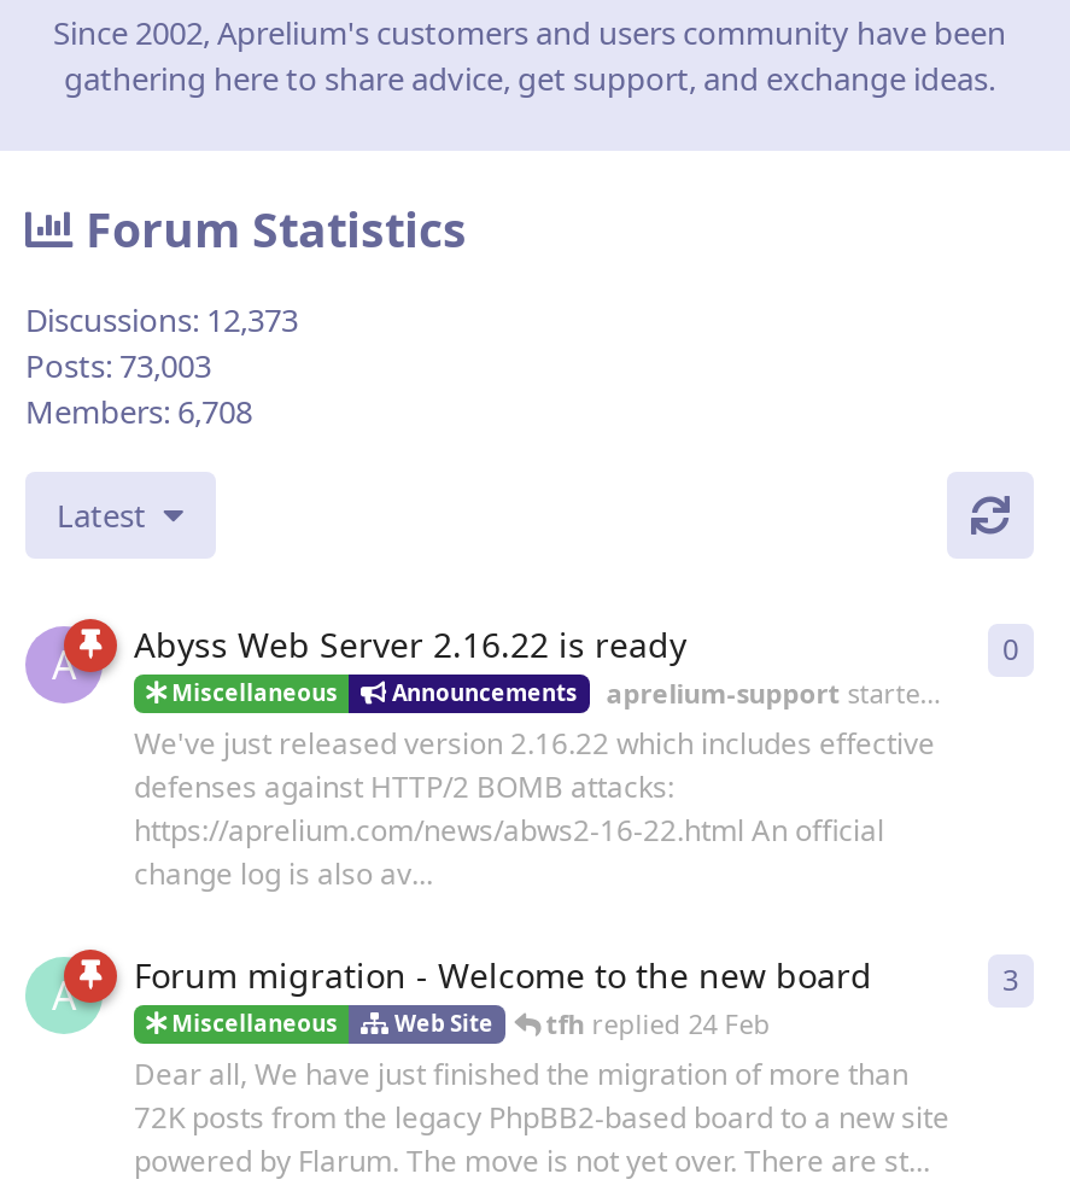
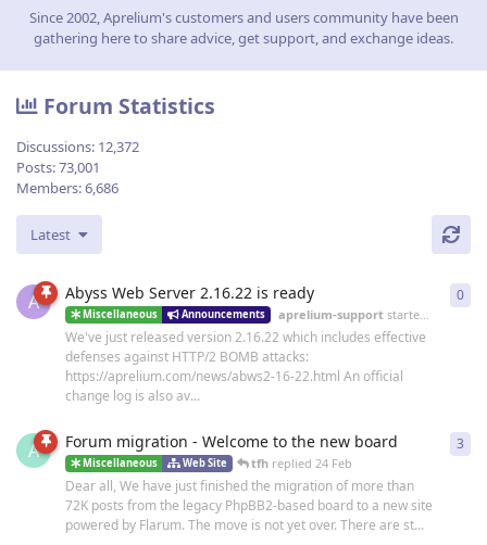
- Discussions: 12,373
+ Discussions: 12,372

- Posts: 73,003
+ Posts: 73,001

- Members: 6,708
+ Members: 6,686
